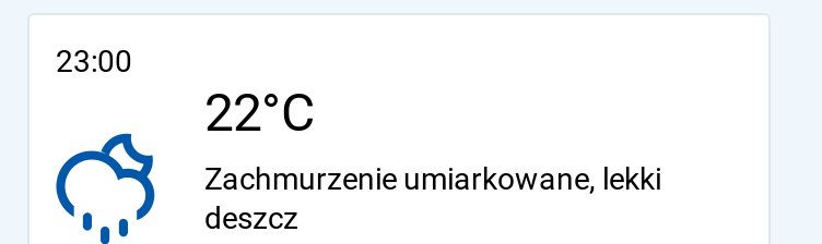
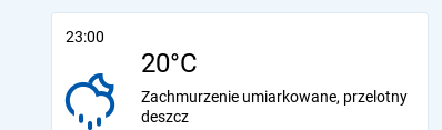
- 22°C
+ 20°C

- Zachmurzenie umiarkowane, lekki
+ Zachmurzenie umiarkowane, przelotny
